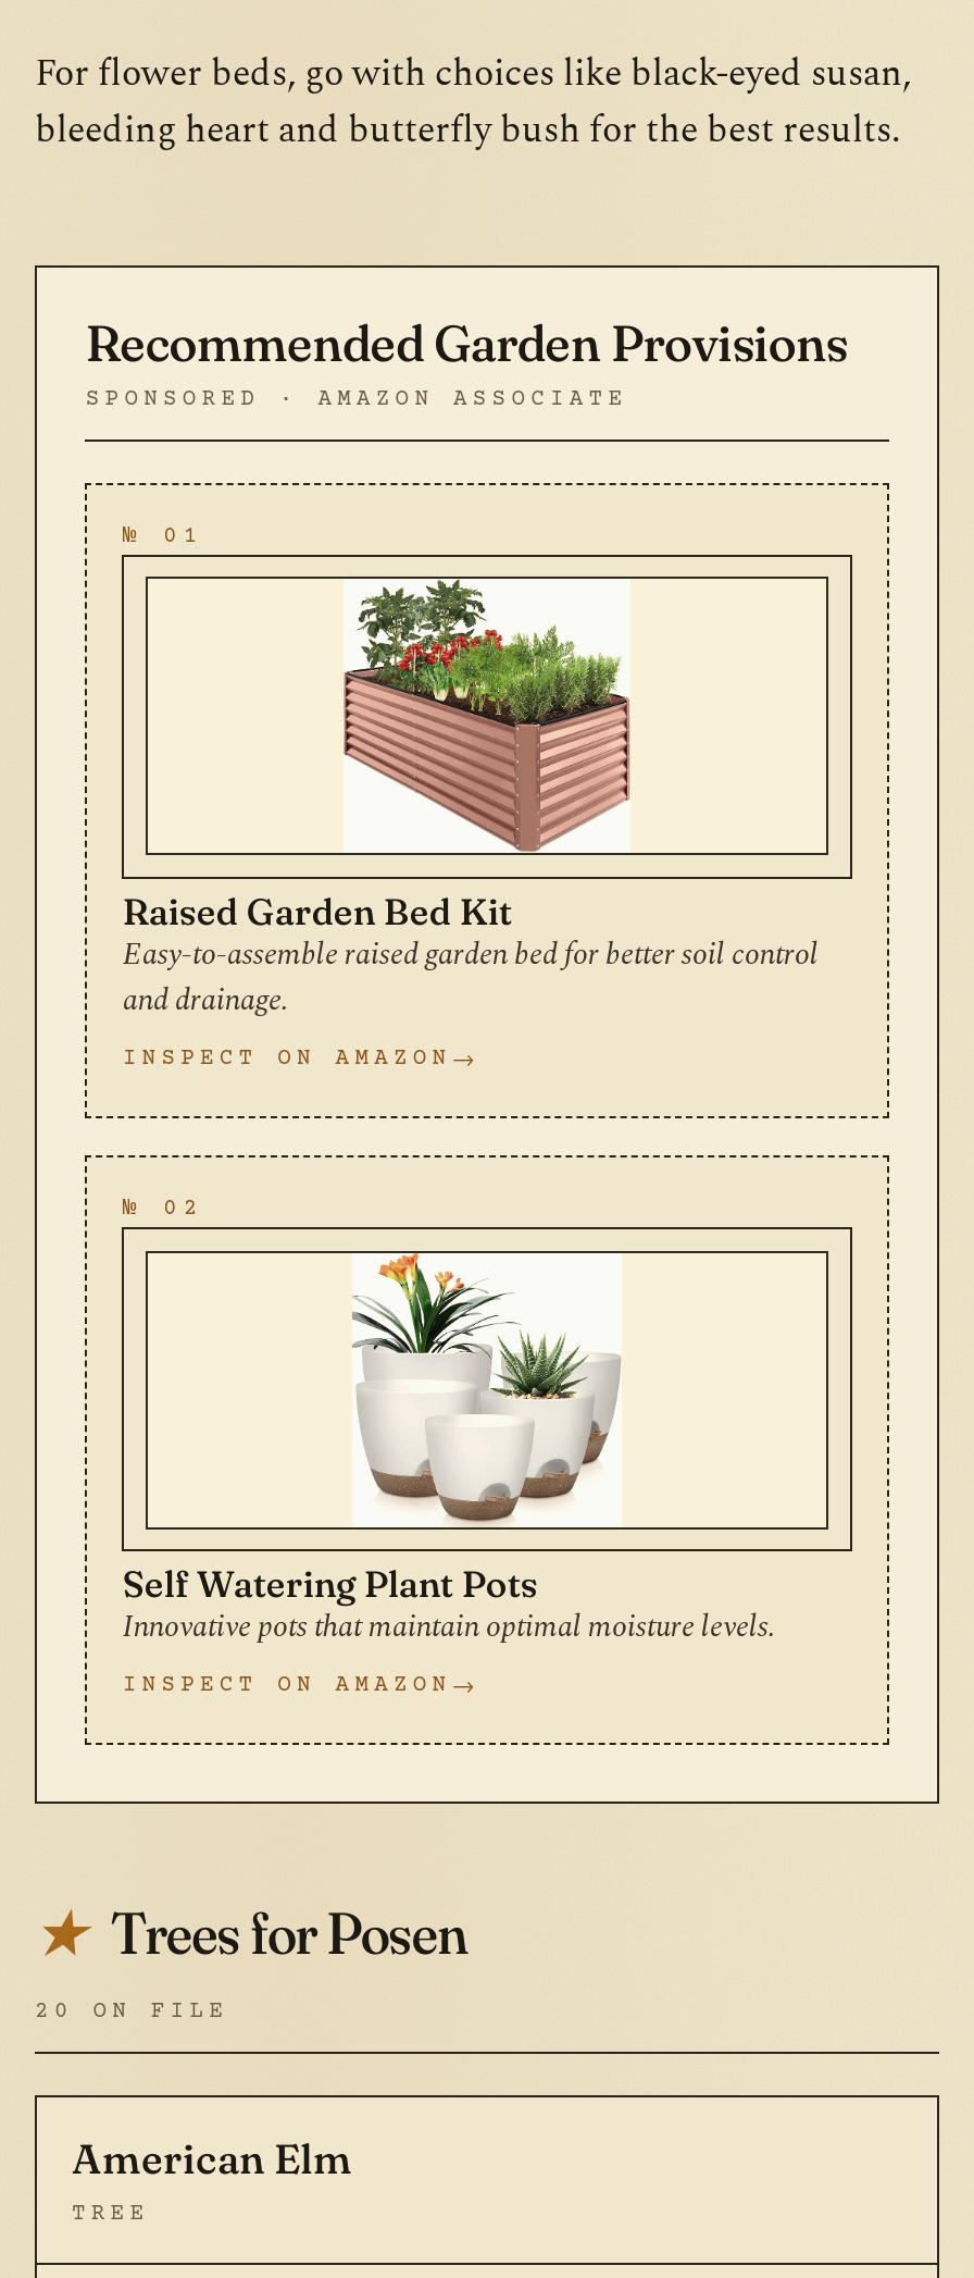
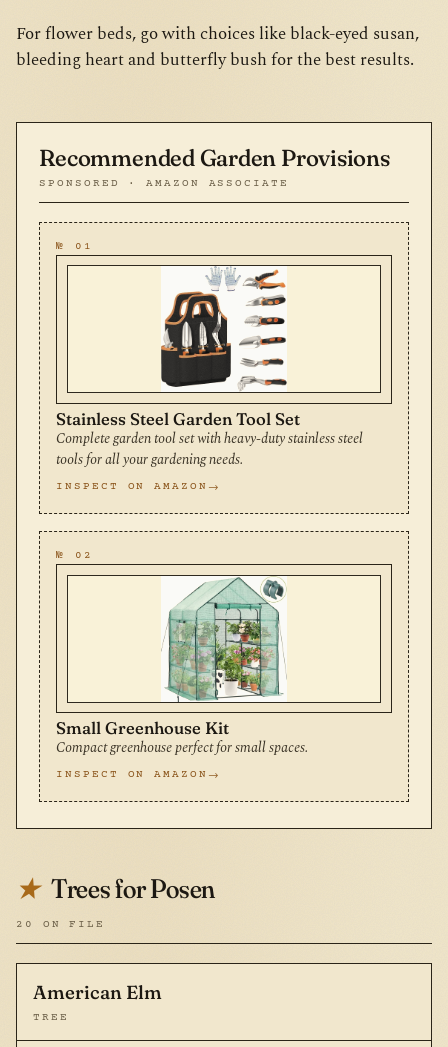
- [image]
- Raised Garden Bed Kit
- Easy-to-assemble raised garden bed for better soil control
- and drainage.
+ [image]
+ Stainless Steel Garden Tool Set
+ Complete garden tool set with heavy-duty stainless steel
+ tools for all your gardening needs.

- [image]
- Self Watering Plant Pots
- Innovative pots that maintain optimal moisture levels.
+ [image]
+ Small Greenhouse Kit
+ Compact greenhouse perfect for small spaces.
